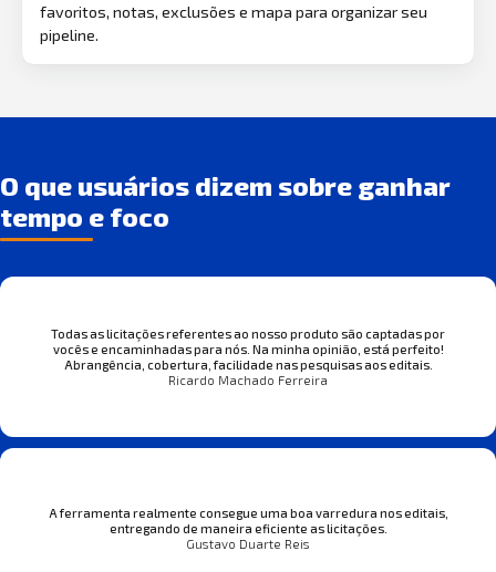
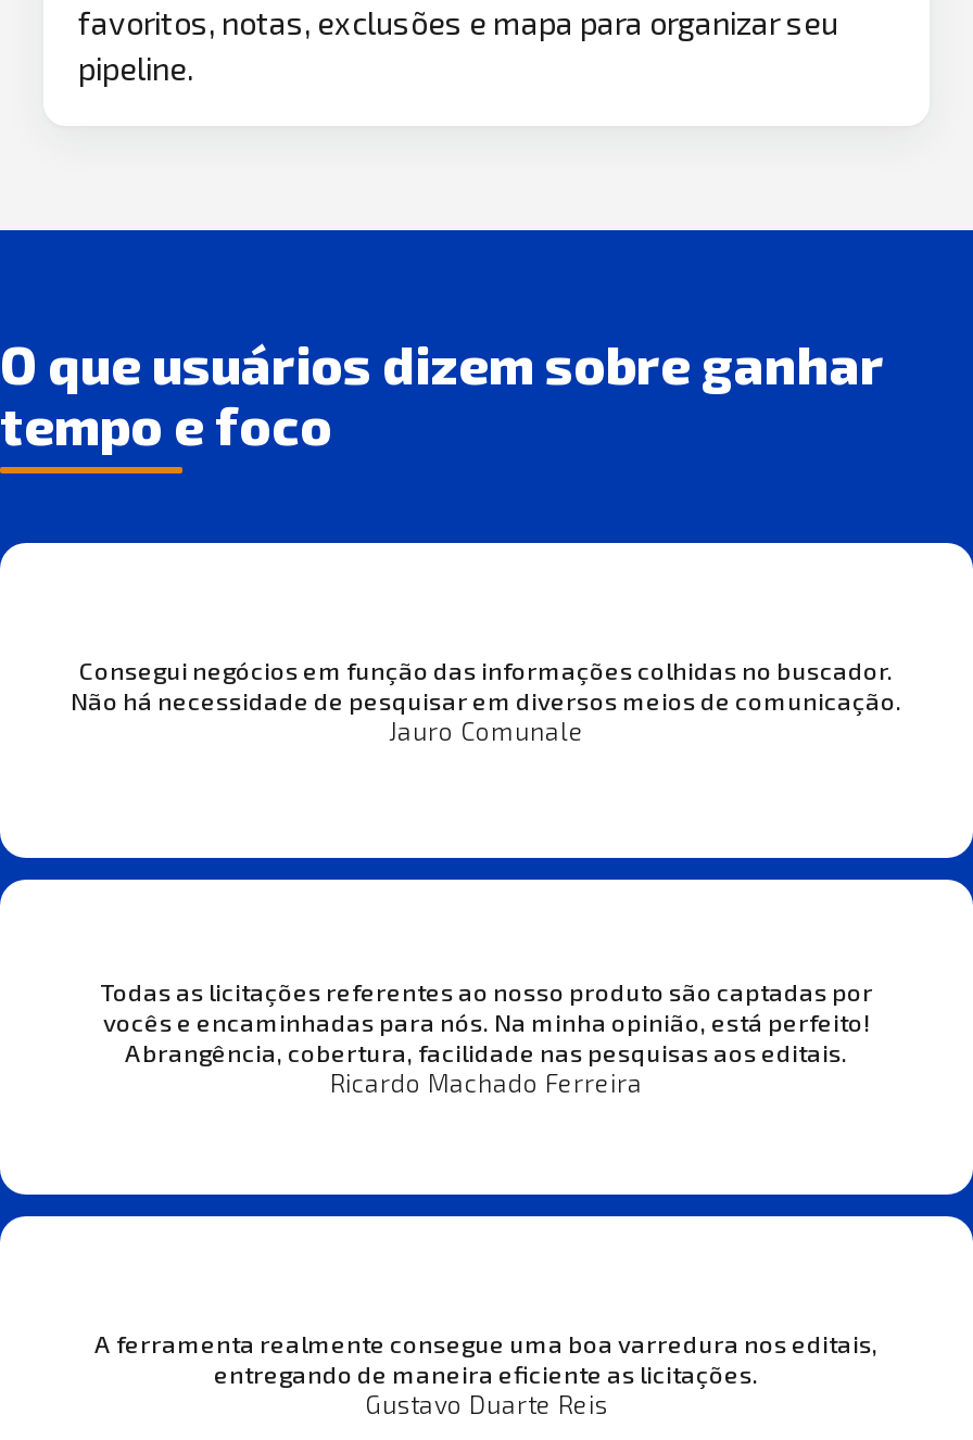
+ Consegui negócios em função das informações colhidas no buscador.
+ Não há necessidade de pesquisar em diversos meios de comunicação.
+ Jauro Comunale
